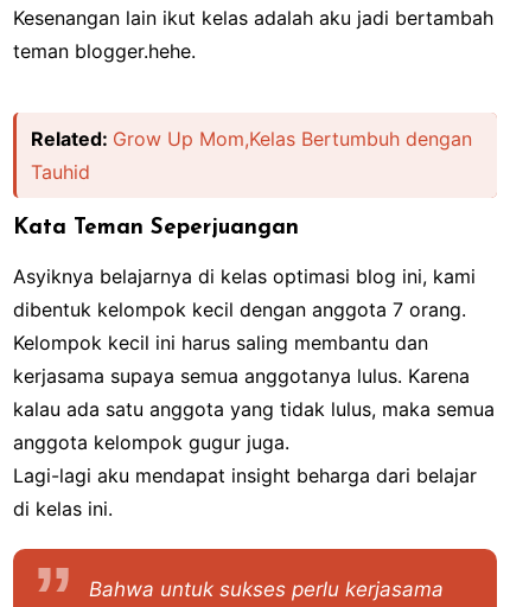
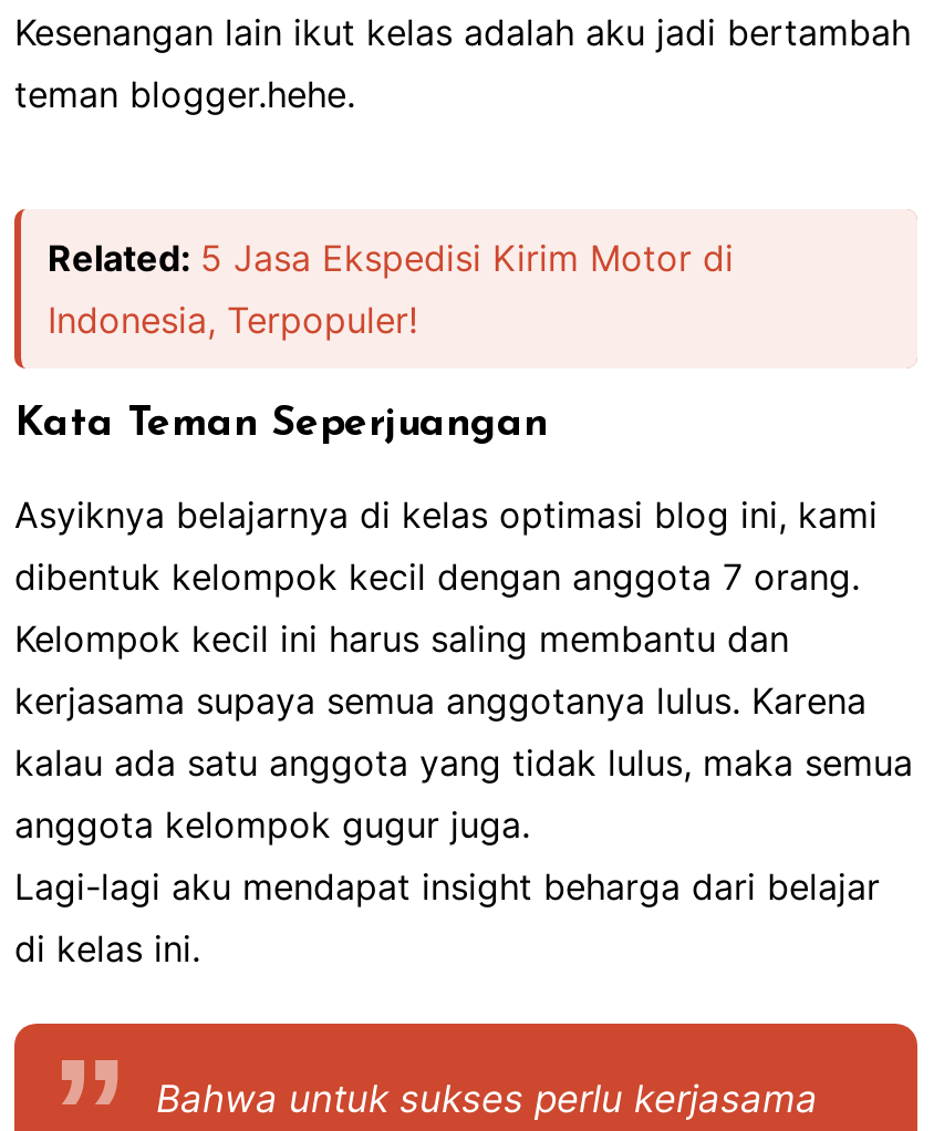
- Related: Grow Up Mom,Kelas Bertumbuh dengan
- Tauhid
+ Related: 5 Jasa Ekspedisi Kirim Motor di
+ Indonesia, Terpopuler!
